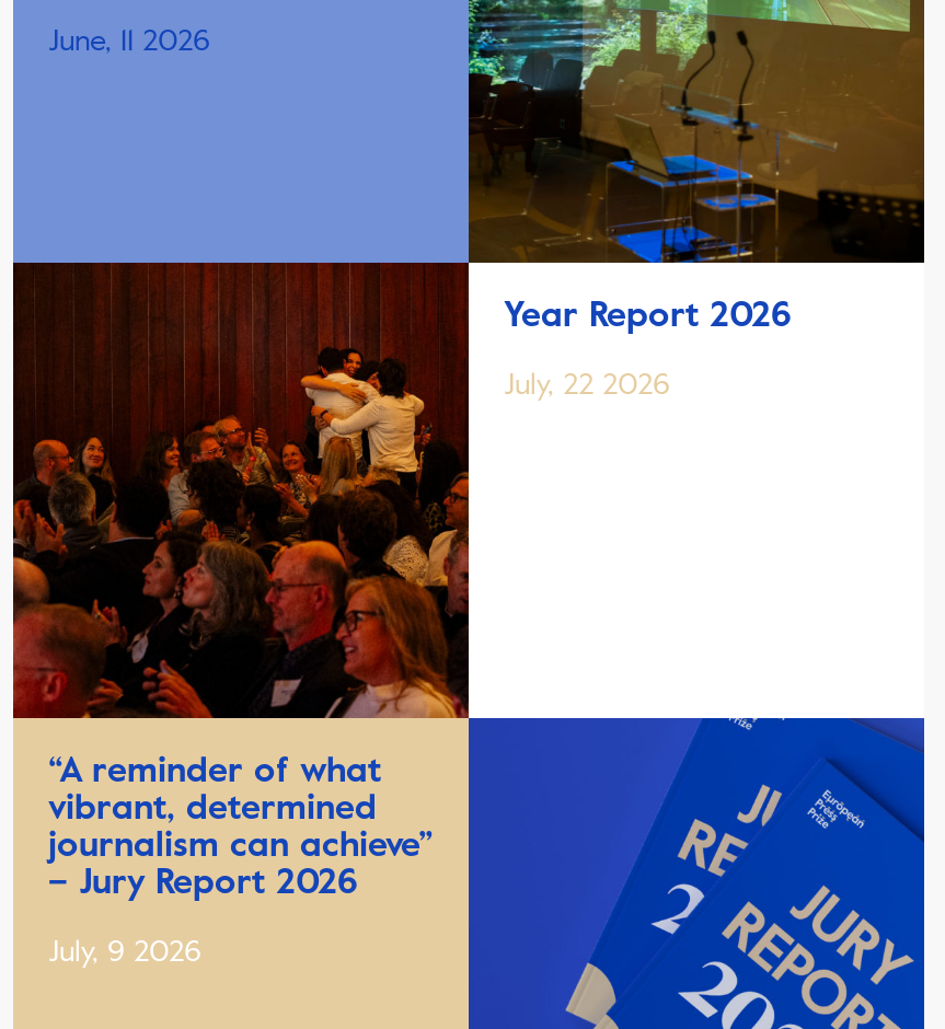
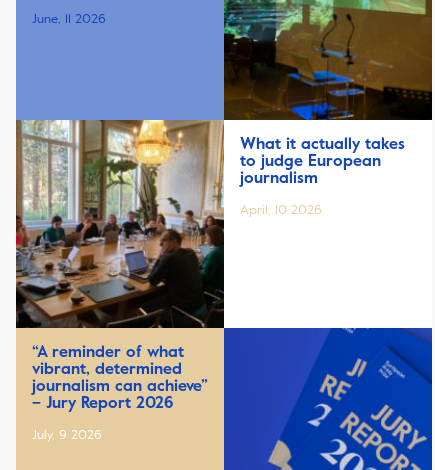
- [image]
- Year Report 2026
+ [image]
+ What it actually takes
+ to judge European
+ journalism

- July, 22 2026
+ April, 10 2026
